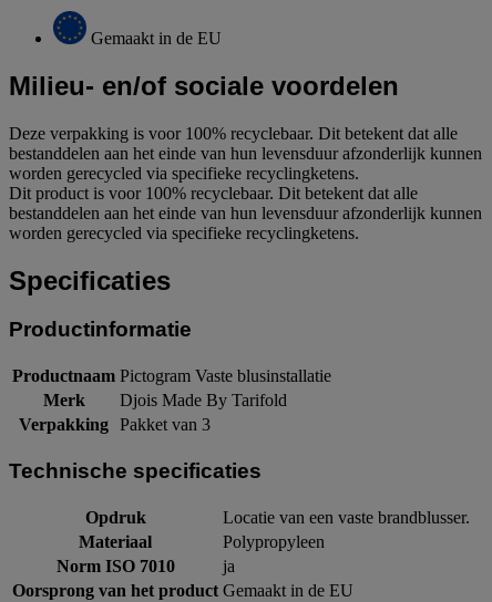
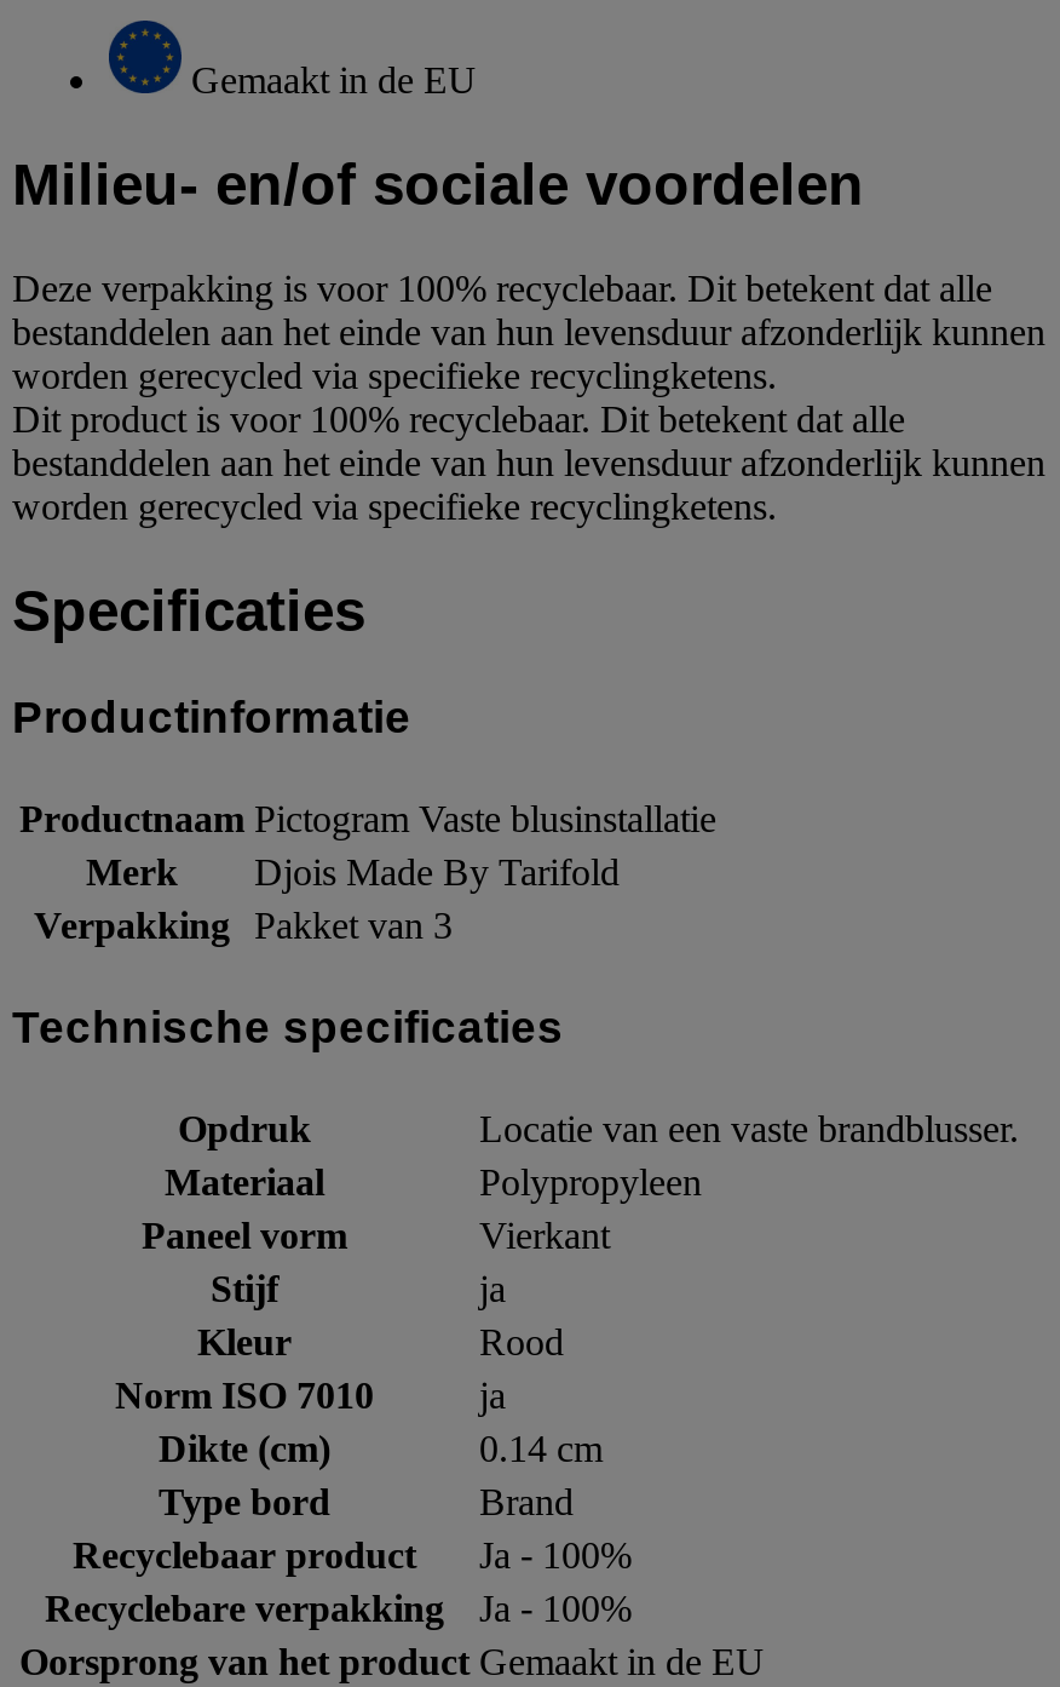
+ Paneel vorm
+ Vierkant
+ Stijf
+ ja
+ Kleur
+ Rood

+ Dikte (cm)
+ 0.14 cm
+ Type bord
+ Brand
+ Recyclebaar product
+ Ja - 100%
+ Recyclebare verpakking
+ Ja - 100%
